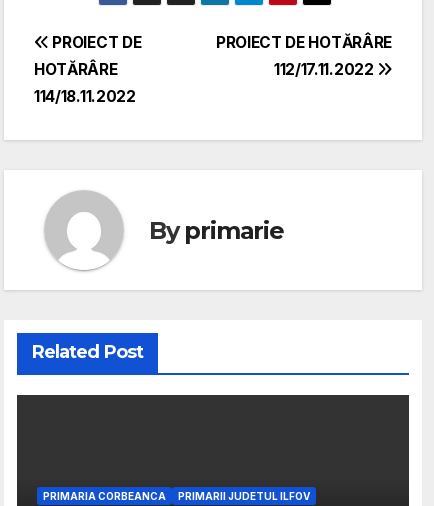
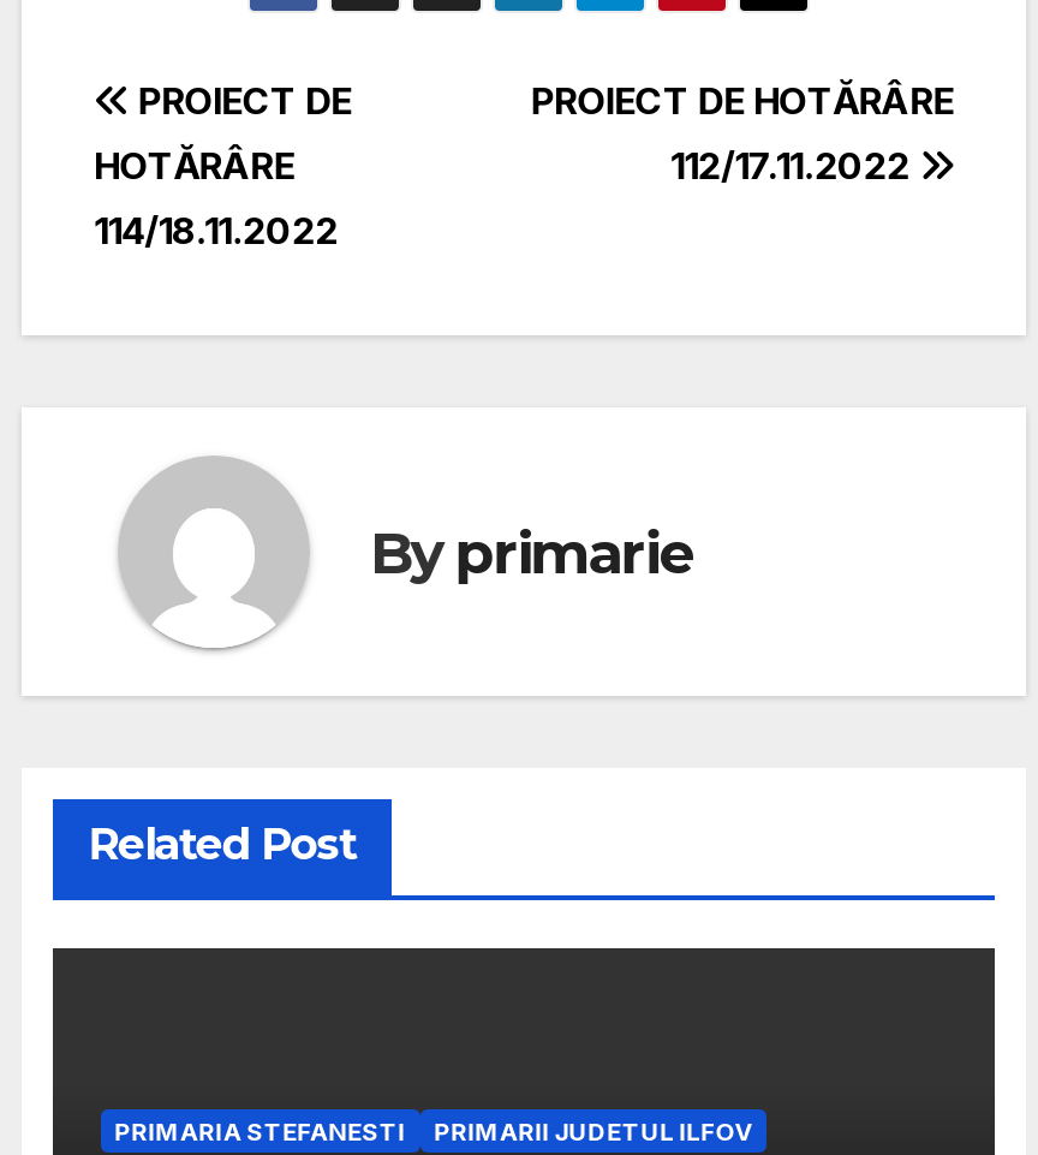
- PRIMARIA CORBEANCA
+ PRIMARIA STEFANESTI
